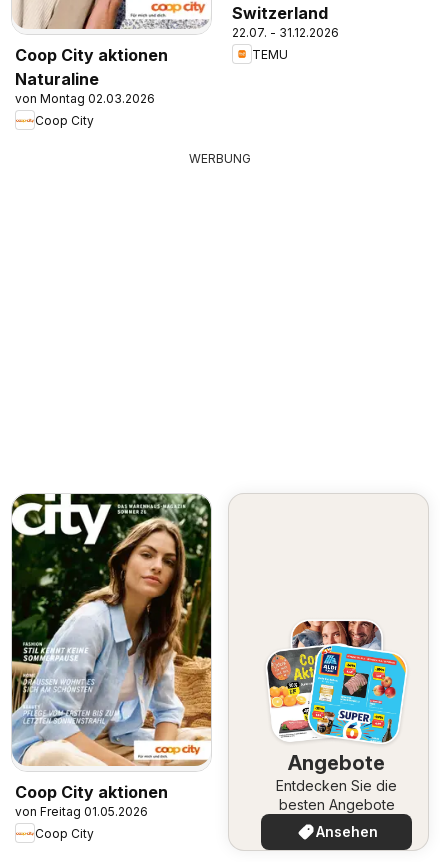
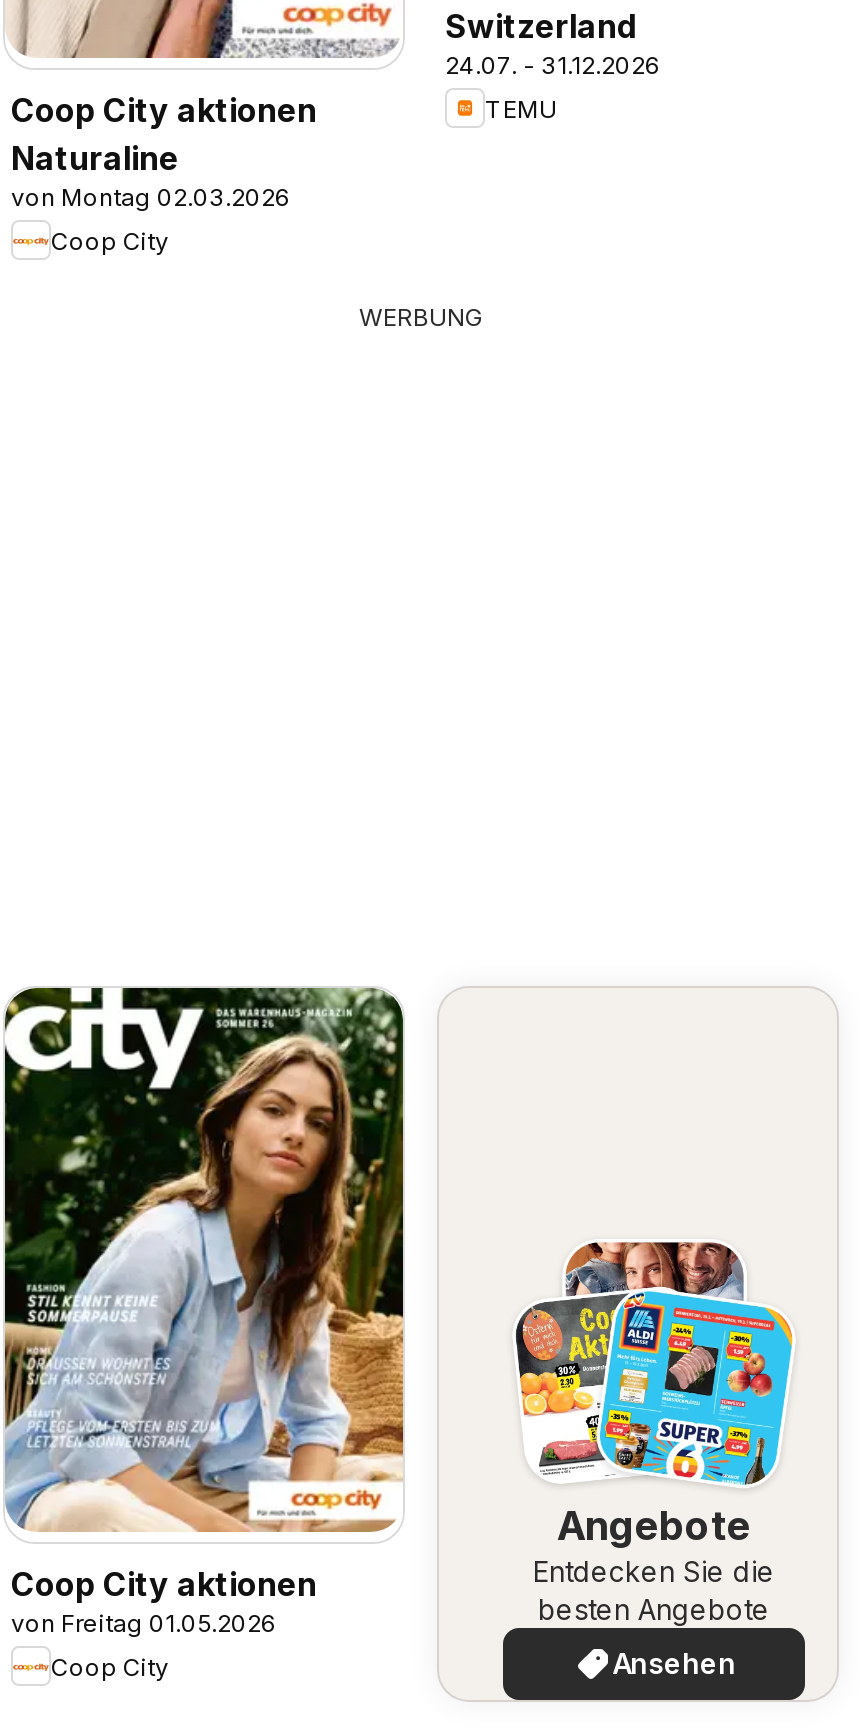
- 22.07. - 31.12.2026
+ 24.07. - 31.12.2026
